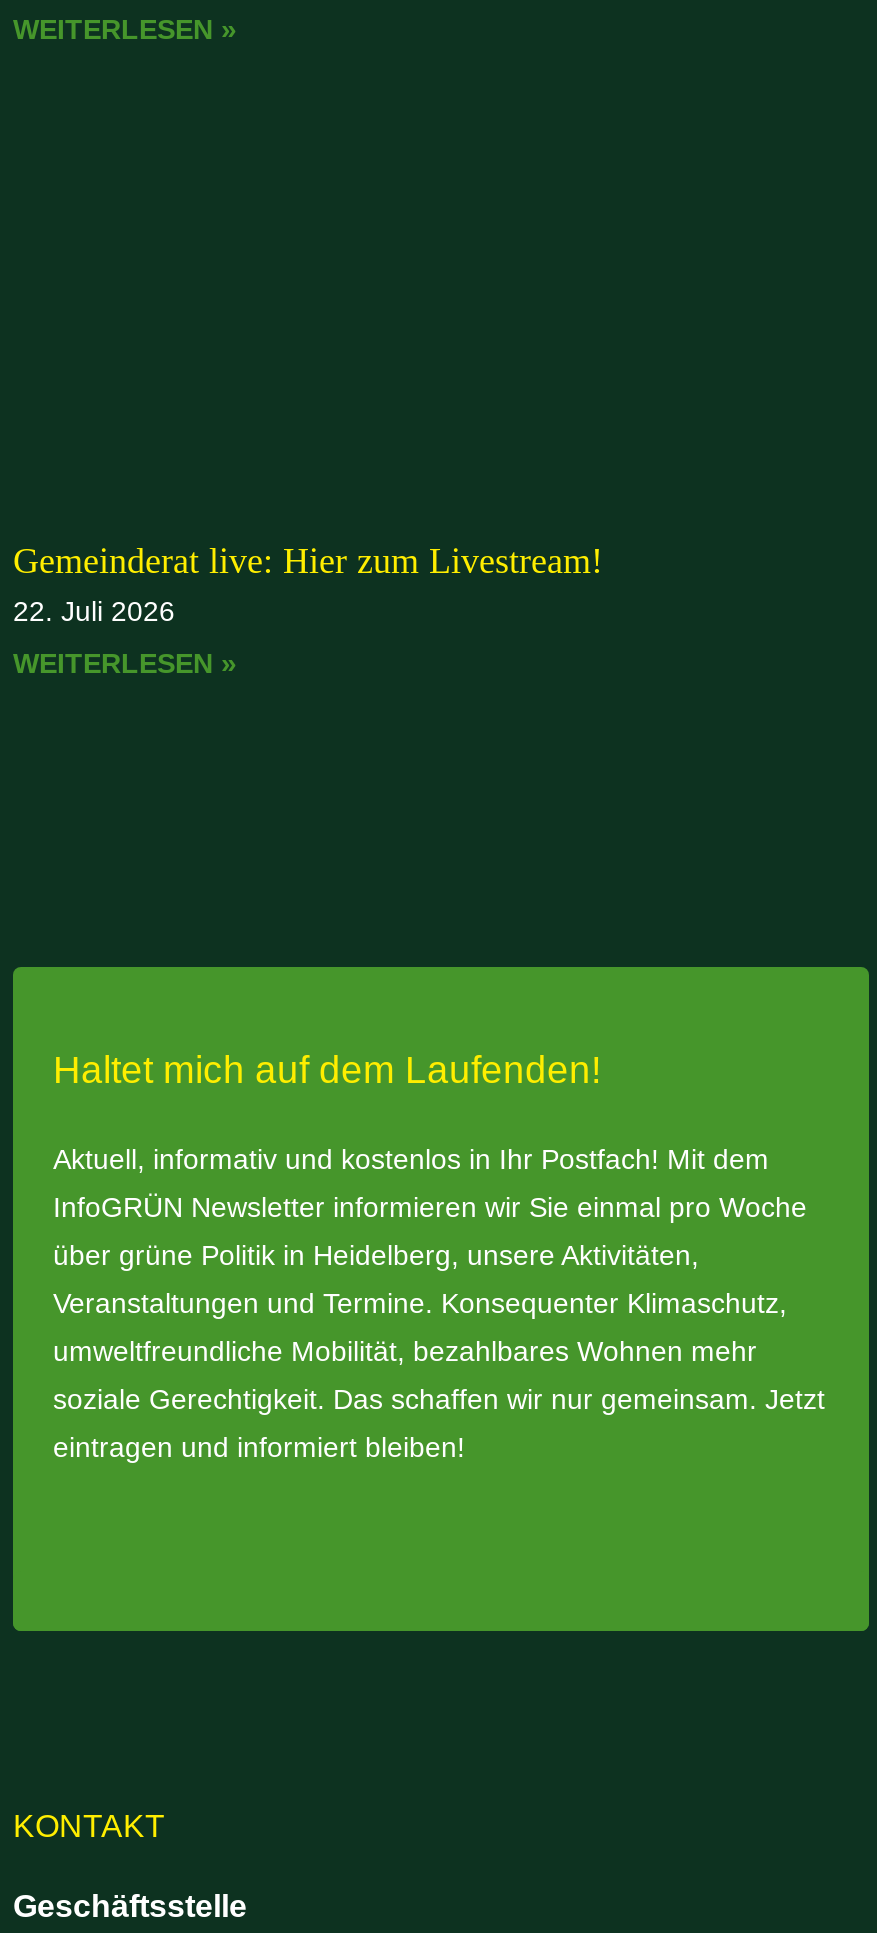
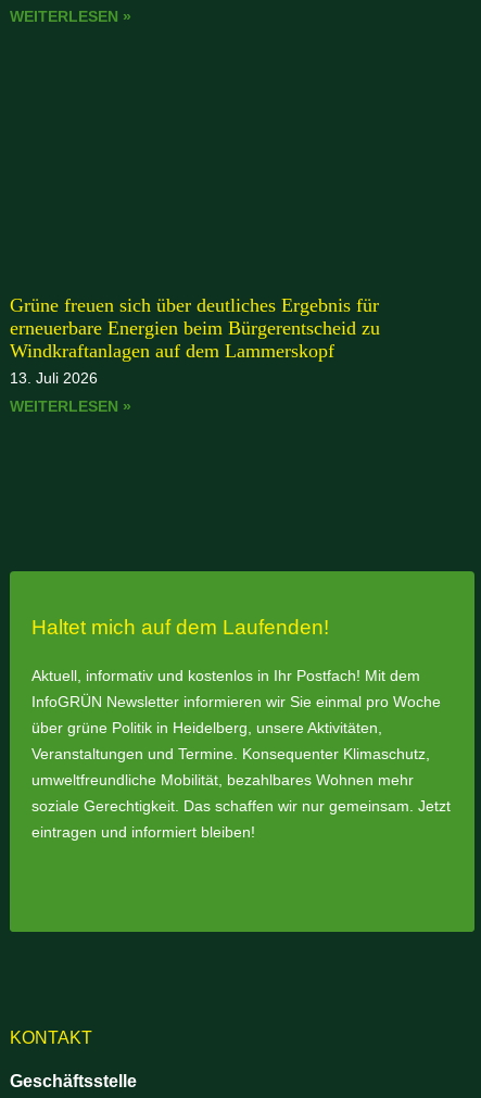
- Gemeinderat live: Hier zum Livestream!
- 22. Juli 2026
+ Grüne freuen sich über deutliches Ergebnis für
+ erneuerbare Energien beim Bürgerentscheid zu
+ Windkraftanlagen auf dem Lammerskopf
+ 13. Juli 2026
